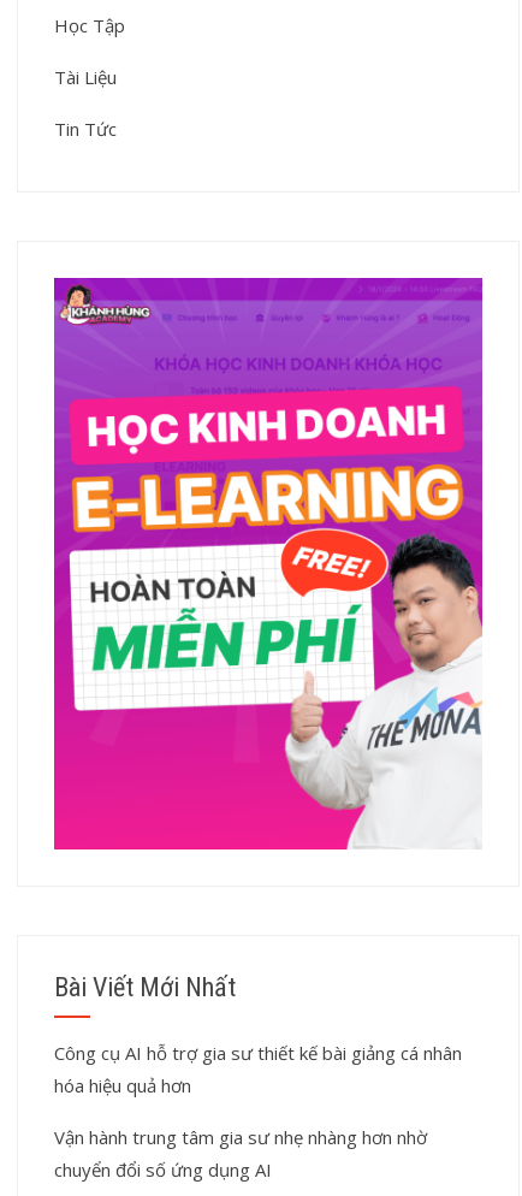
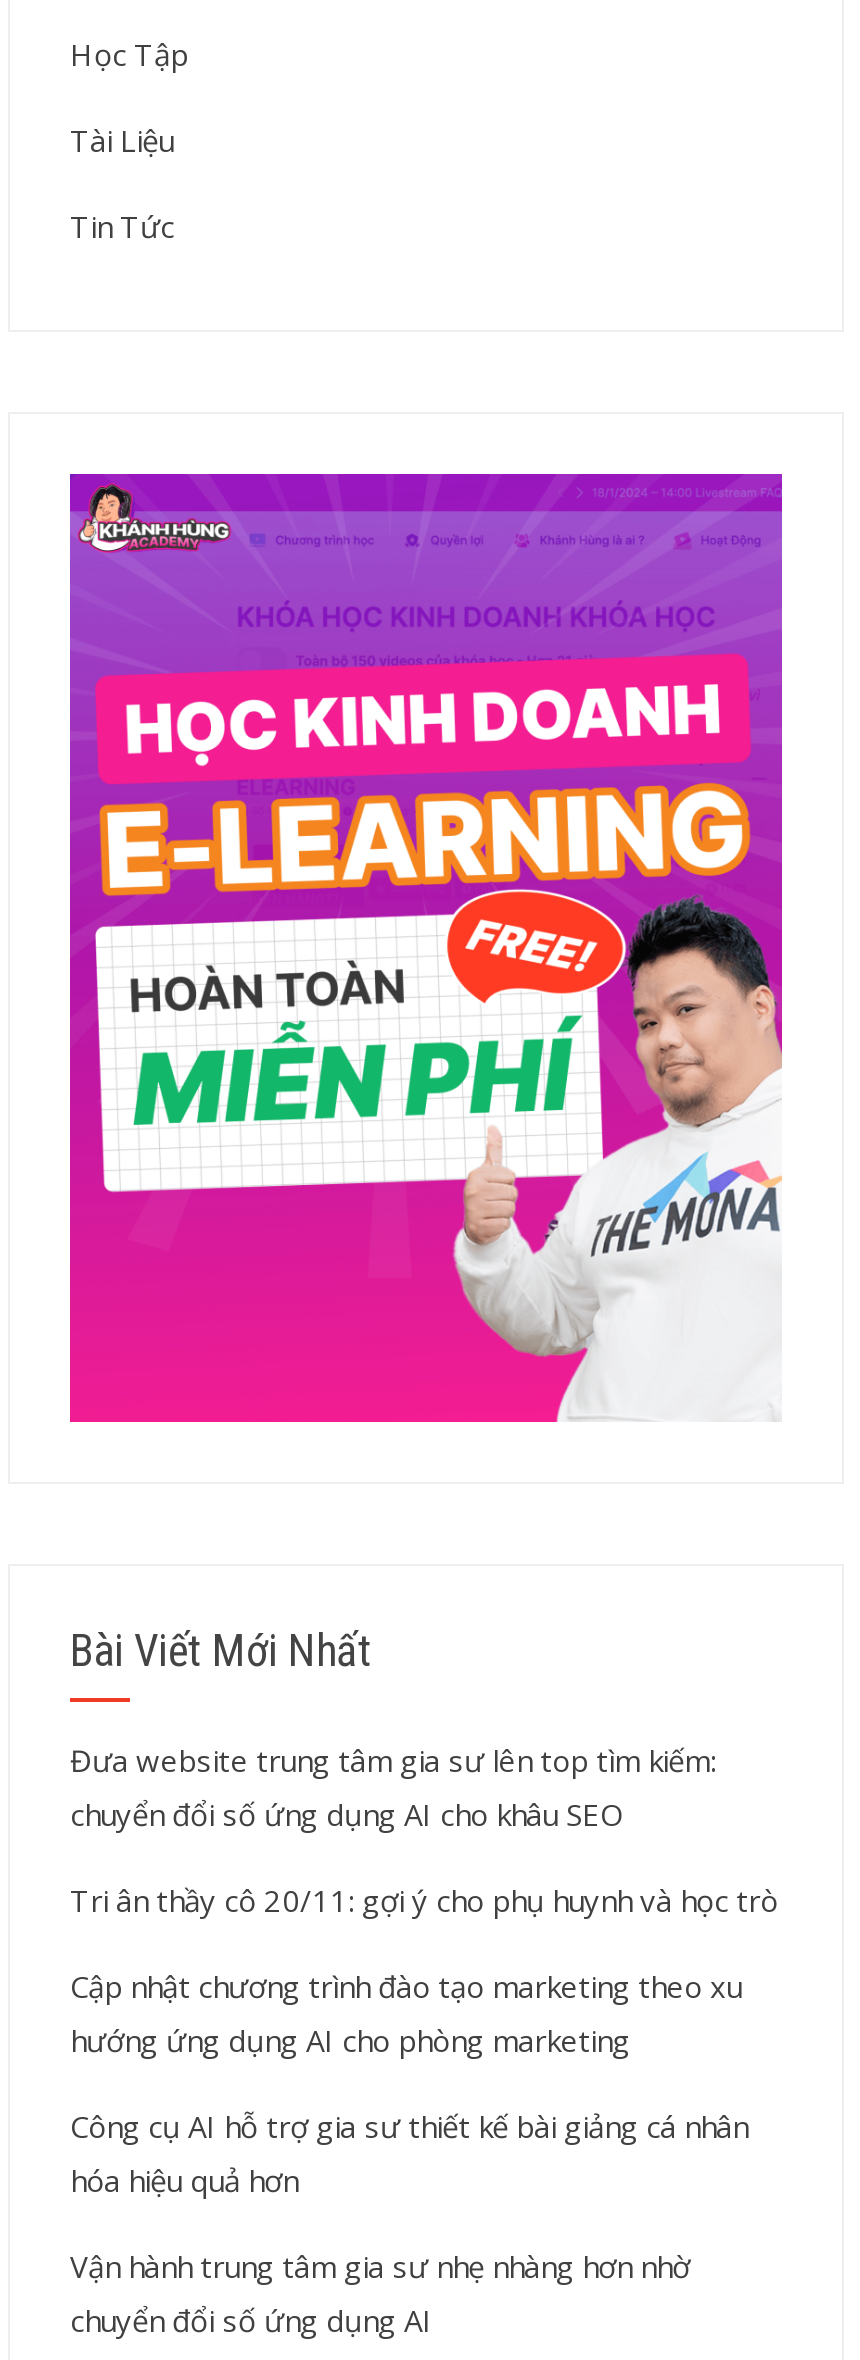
+ Đưa website trung tâm gia sư lên top tìm kiếm:
+ chuyển đổi số ứng dụng AI cho khâu SEO
+ Tri ân thầy cô 20/11: gợi ý cho phụ huynh và học trò
+ Cập nhật chương trình đào tạo marketing theo xu
+ hướng ứng dụng AI cho phòng marketing
